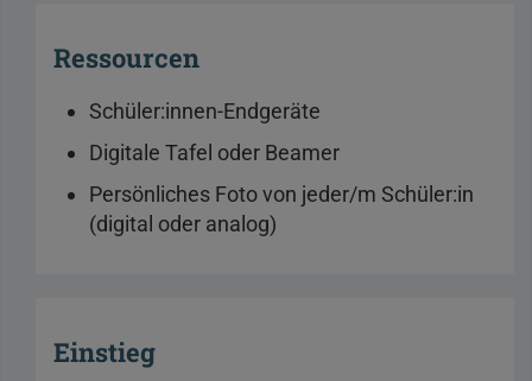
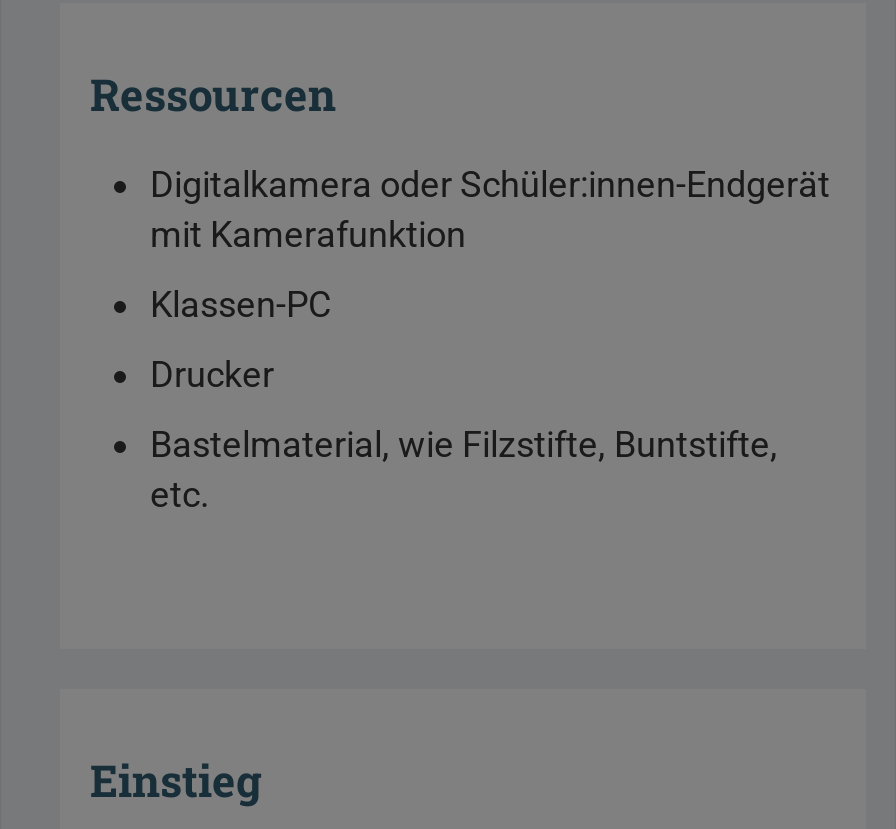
- Schüler:innen-Endgeräte
- Digitale Tafel oder Beamer
- Persönliches Foto von jeder/m Schüler:in
- (digital oder analog)
+ Digitalkamera oder Schüler:innen-Endgerät
+ mit Kamerafunktion
+ Klassen-PC
+ Drucker
+ Bastelmaterial, wie Filzstifte, Buntstifte,
+ etc.
